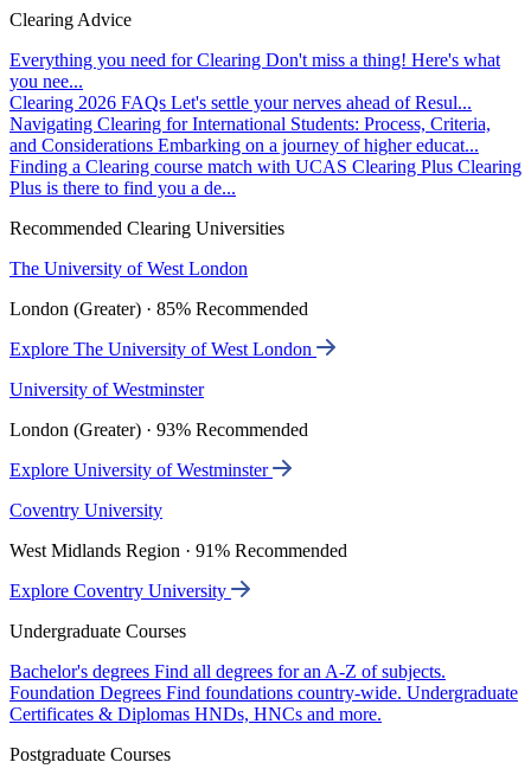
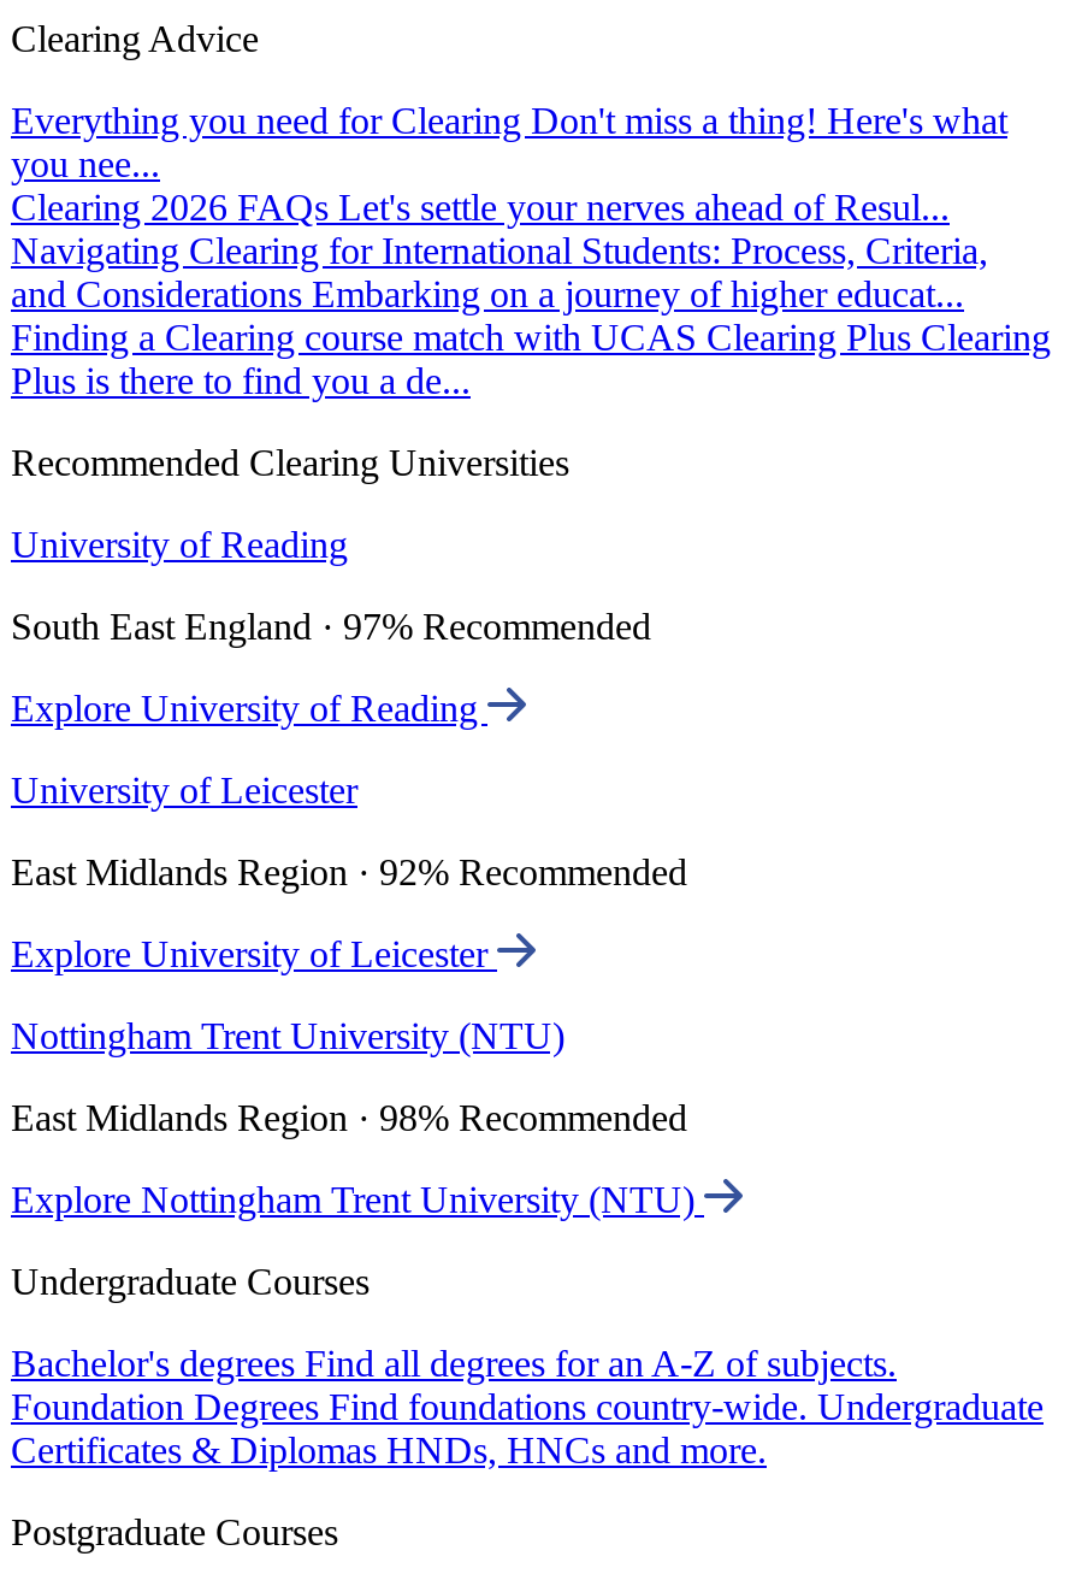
- The University of West London
+ University of Reading

- London (Greater) · 85% Recommended
+ South East England · 97% Recommended

- Explore The University of West London
+ Explore University of Reading

- University of Westminster
+ University of Leicester

- London (Greater) · 93% Recommended
+ East Midlands Region · 92% Recommended

- Explore University of Westminster
+ Explore University of Leicester

- Coventry University
+ Nottingham Trent University (NTU)

- West Midlands Region · 91% Recommended
+ East Midlands Region · 98% Recommended

- Explore Coventry University
+ Explore Nottingham Trent University (NTU)
